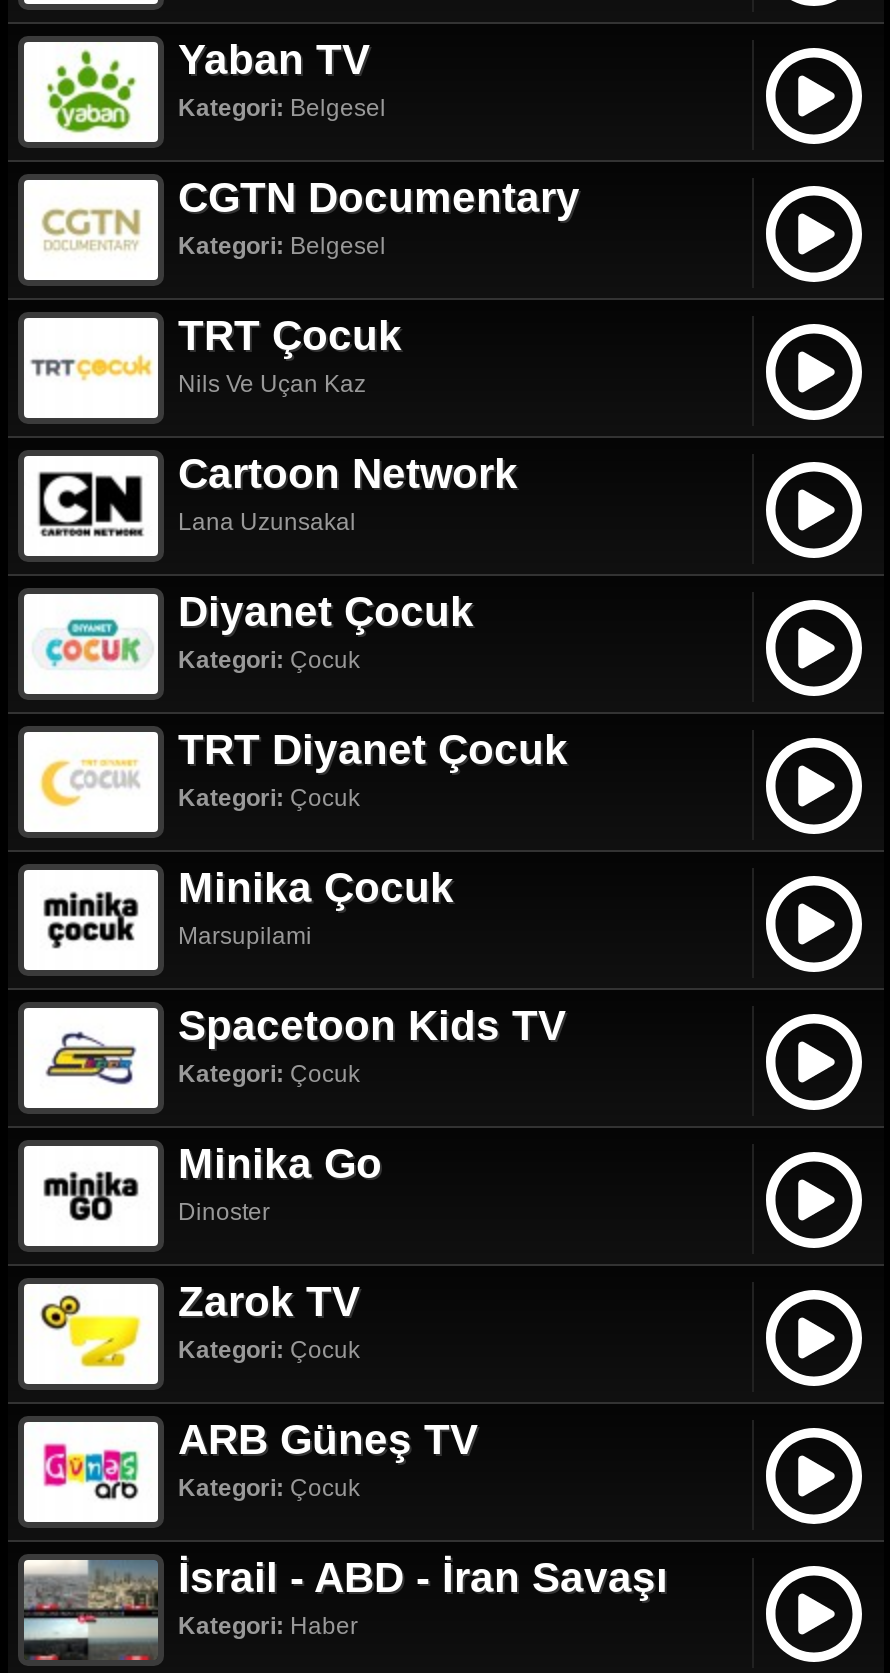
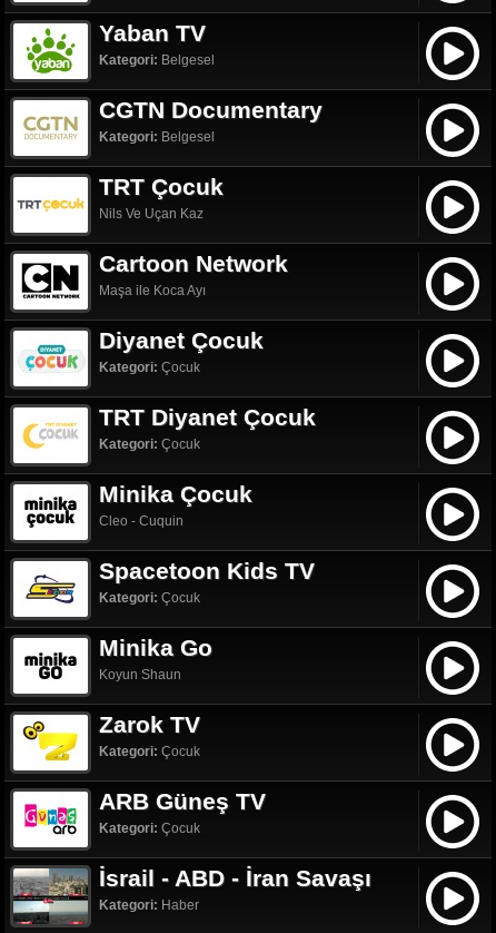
- Lana Uzunsakal
+ Maşa ile Koca Ayı

- Marsupilami
+ Cleo - Cuquin

- Dinoster
+ Koyun Shaun
